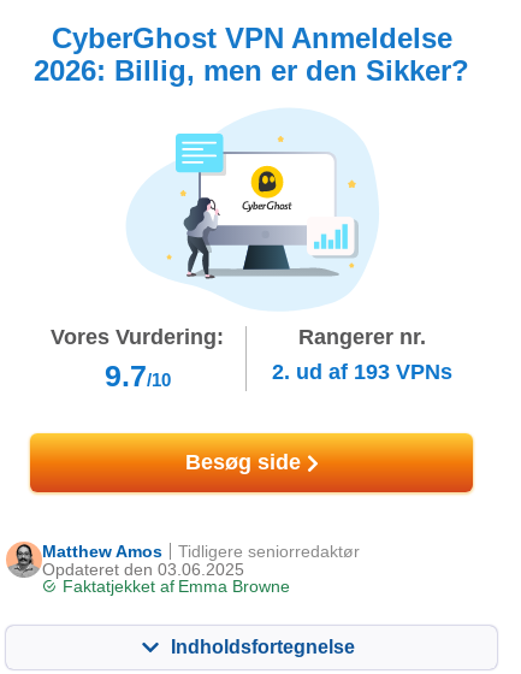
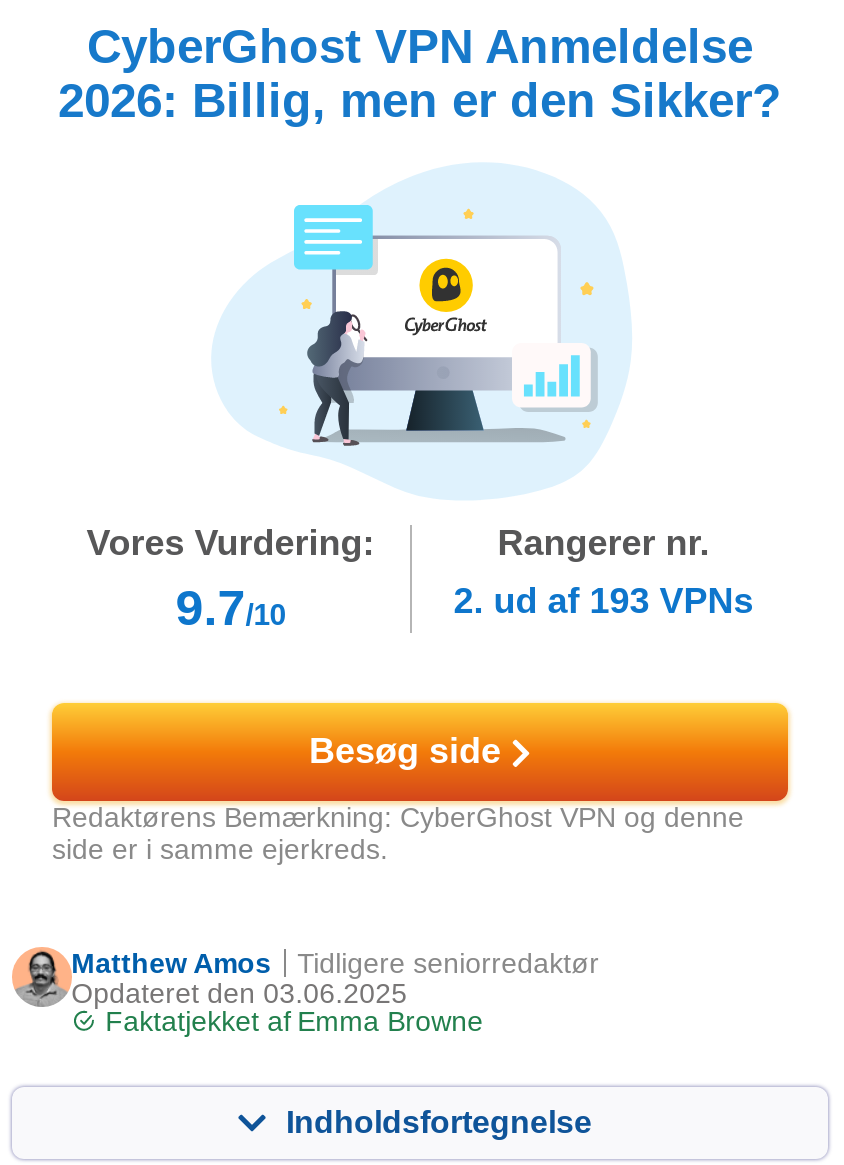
+ Redaktørens Bemærkning: CyberGhost VPN og denne
+ side er i samme ejerkreds.
